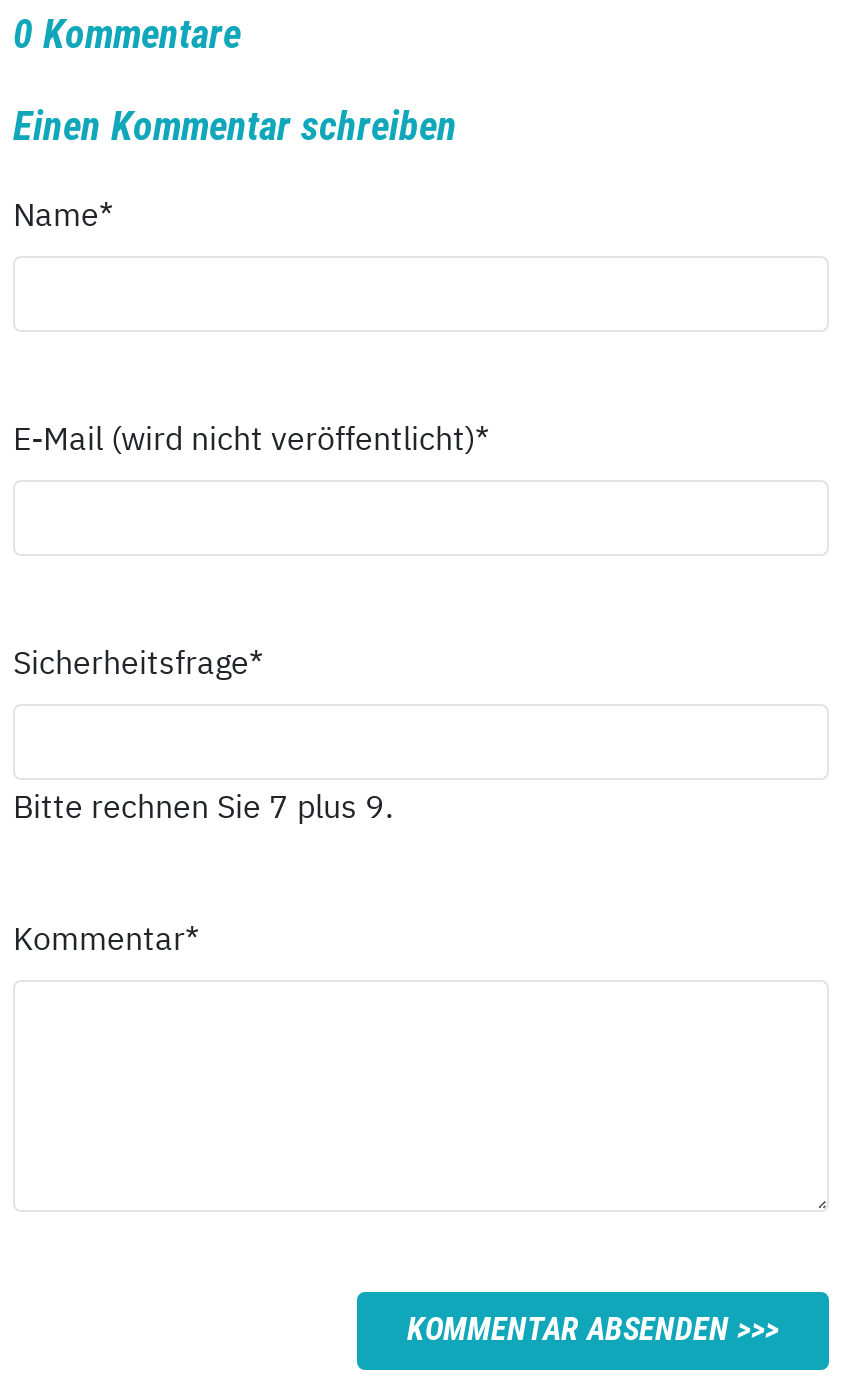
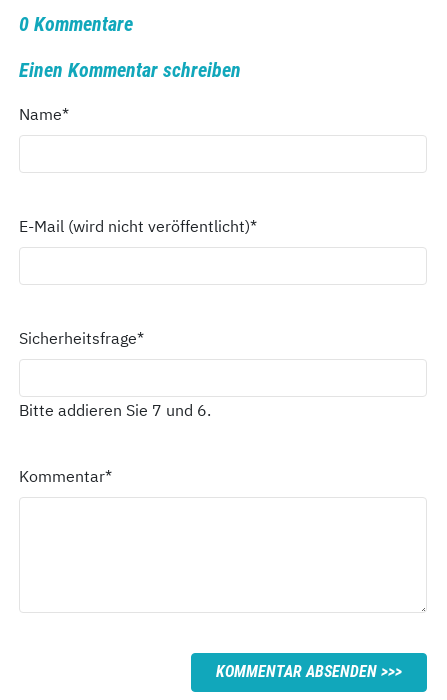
- Bitte rechnen Sie 7 plus 9.
+ Bitte addieren Sie 7 und 6.
